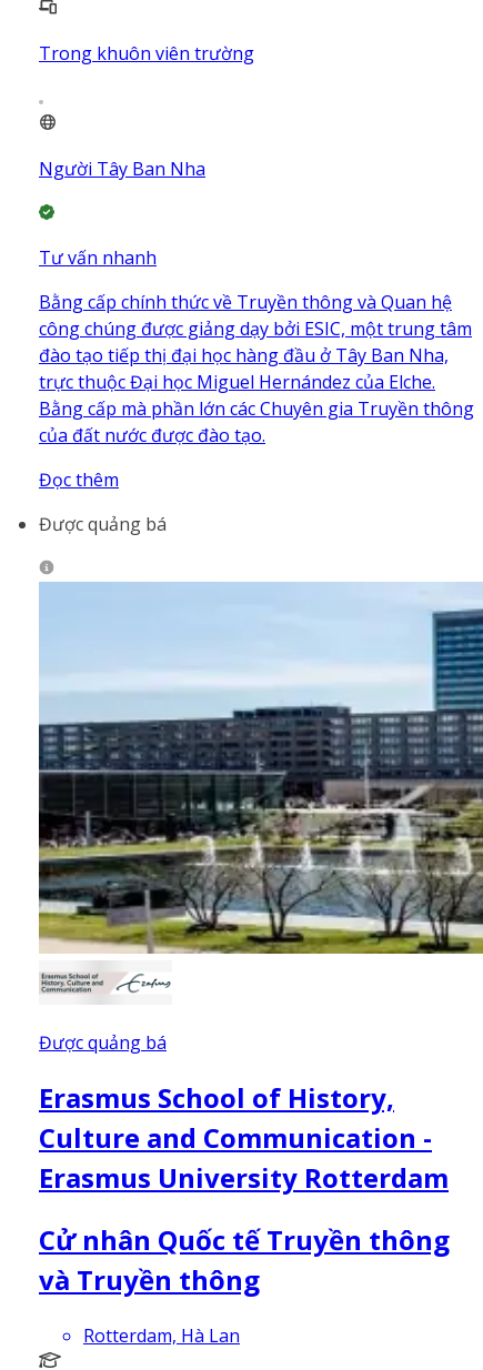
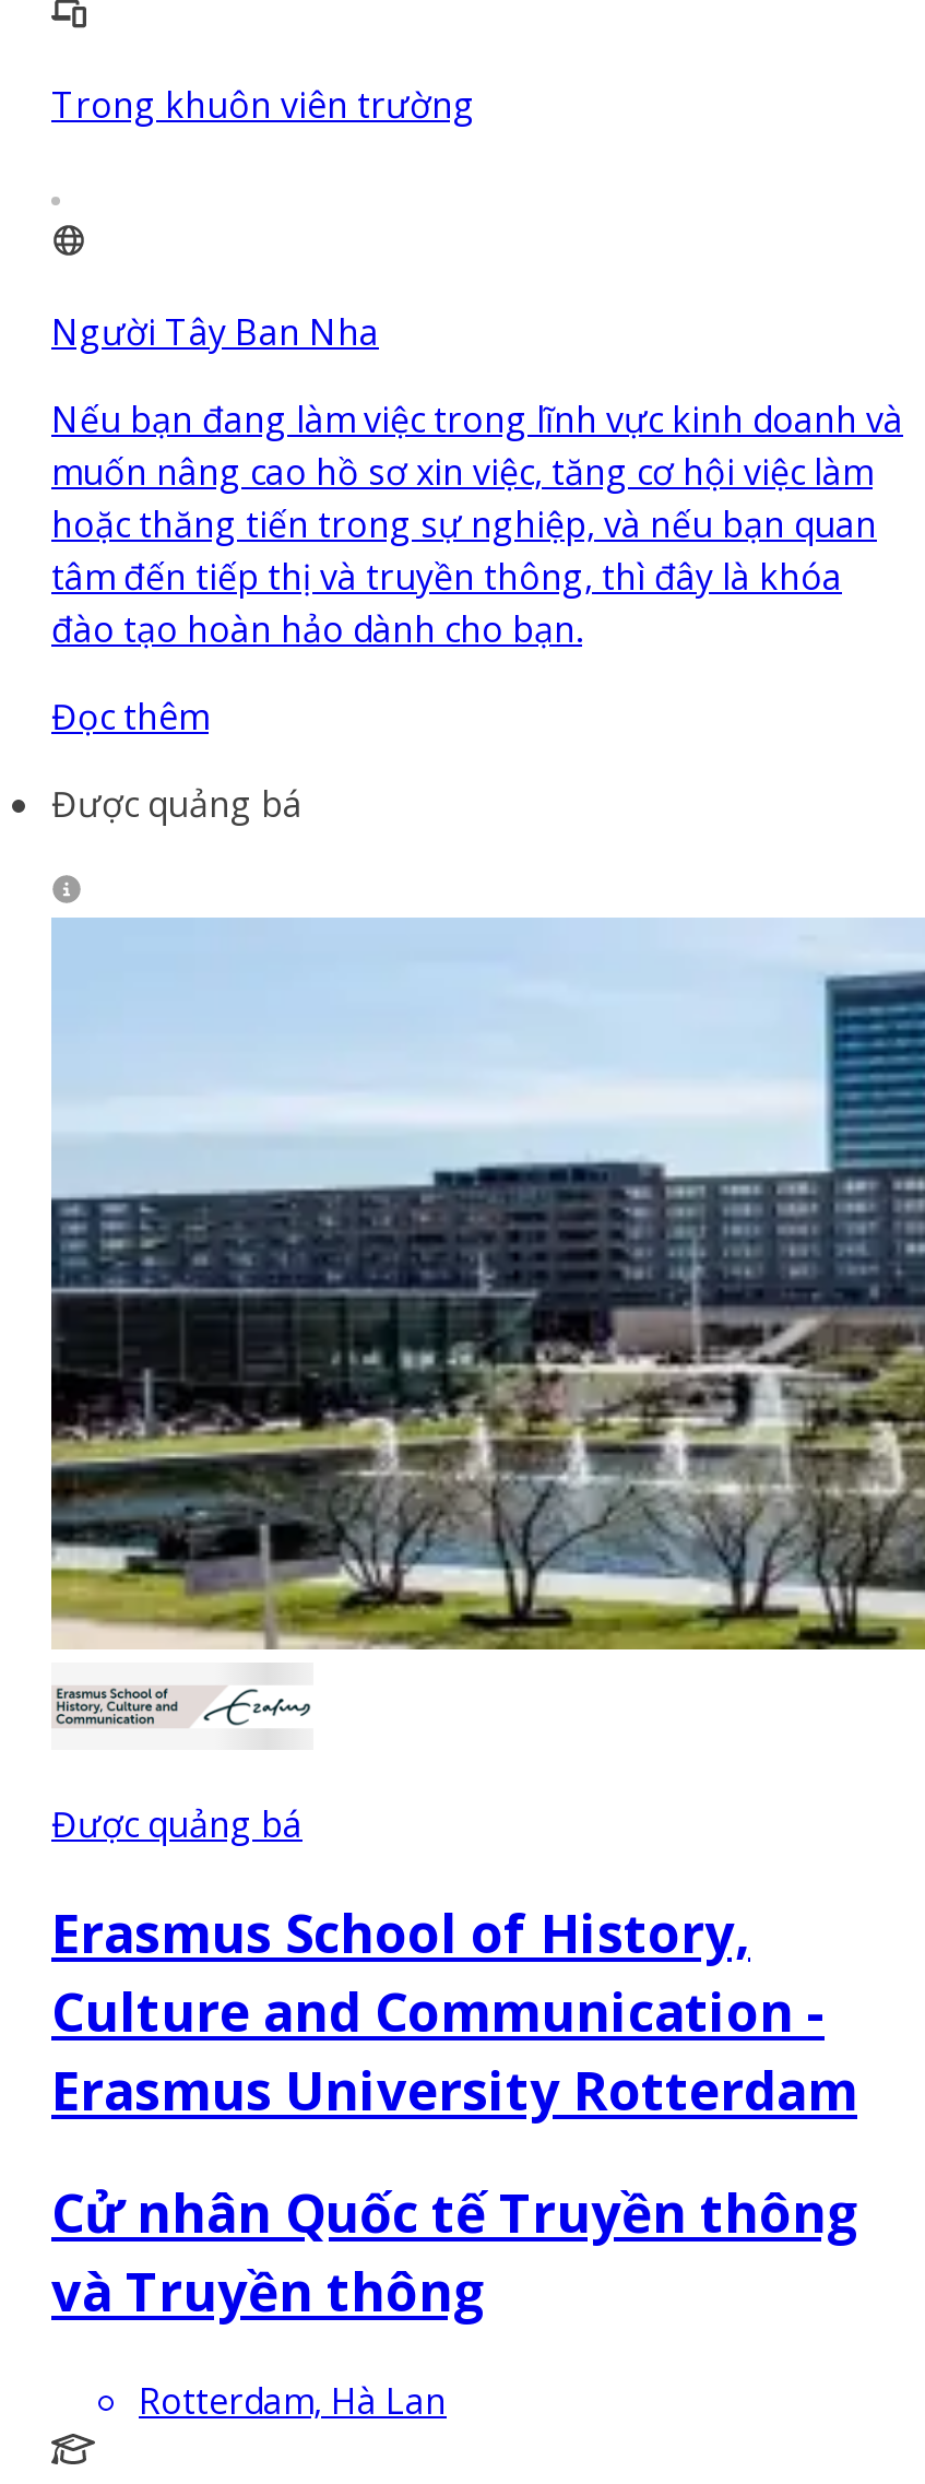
- Tư vấn nhanh
- Bằng cấp chính thức về Truyền thông và Quan hệ
- công chúng được giảng dạy bởi ESIC, một trung tâm
- đào tạo tiếp thị đại học hàng đầu ở Tây Ban Nha,
- trực thuộc Đại học Miguel Hernández của Elche.
- Bằng cấp mà phần lớn các Chuyên gia Truyền thông
- của đất nước được đào tạo.
+ Nếu bạn đang làm việc trong lĩnh vực kinh doanh và
+ muốn nâng cao hồ sơ xin việc, tăng cơ hội việc làm
+ hoặc thăng tiến trong sự nghiệp, và nếu bạn quan
+ tâm đến tiếp thị và truyền thông, thì đây là khóa
+ đào tạo hoàn hảo dành cho bạn.
